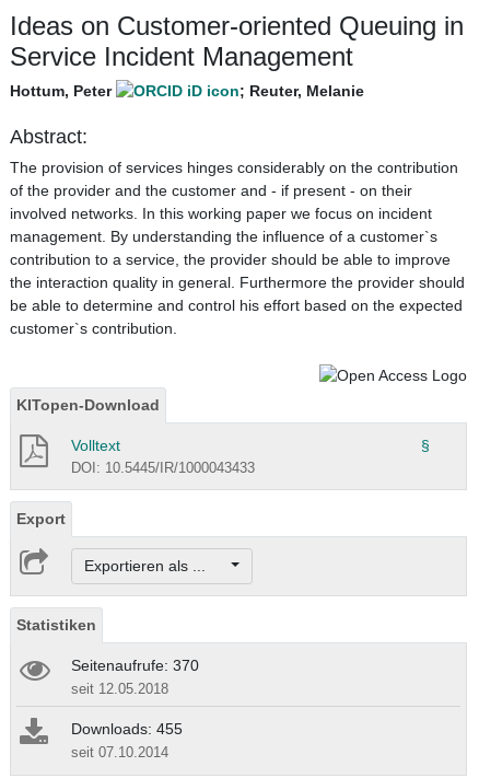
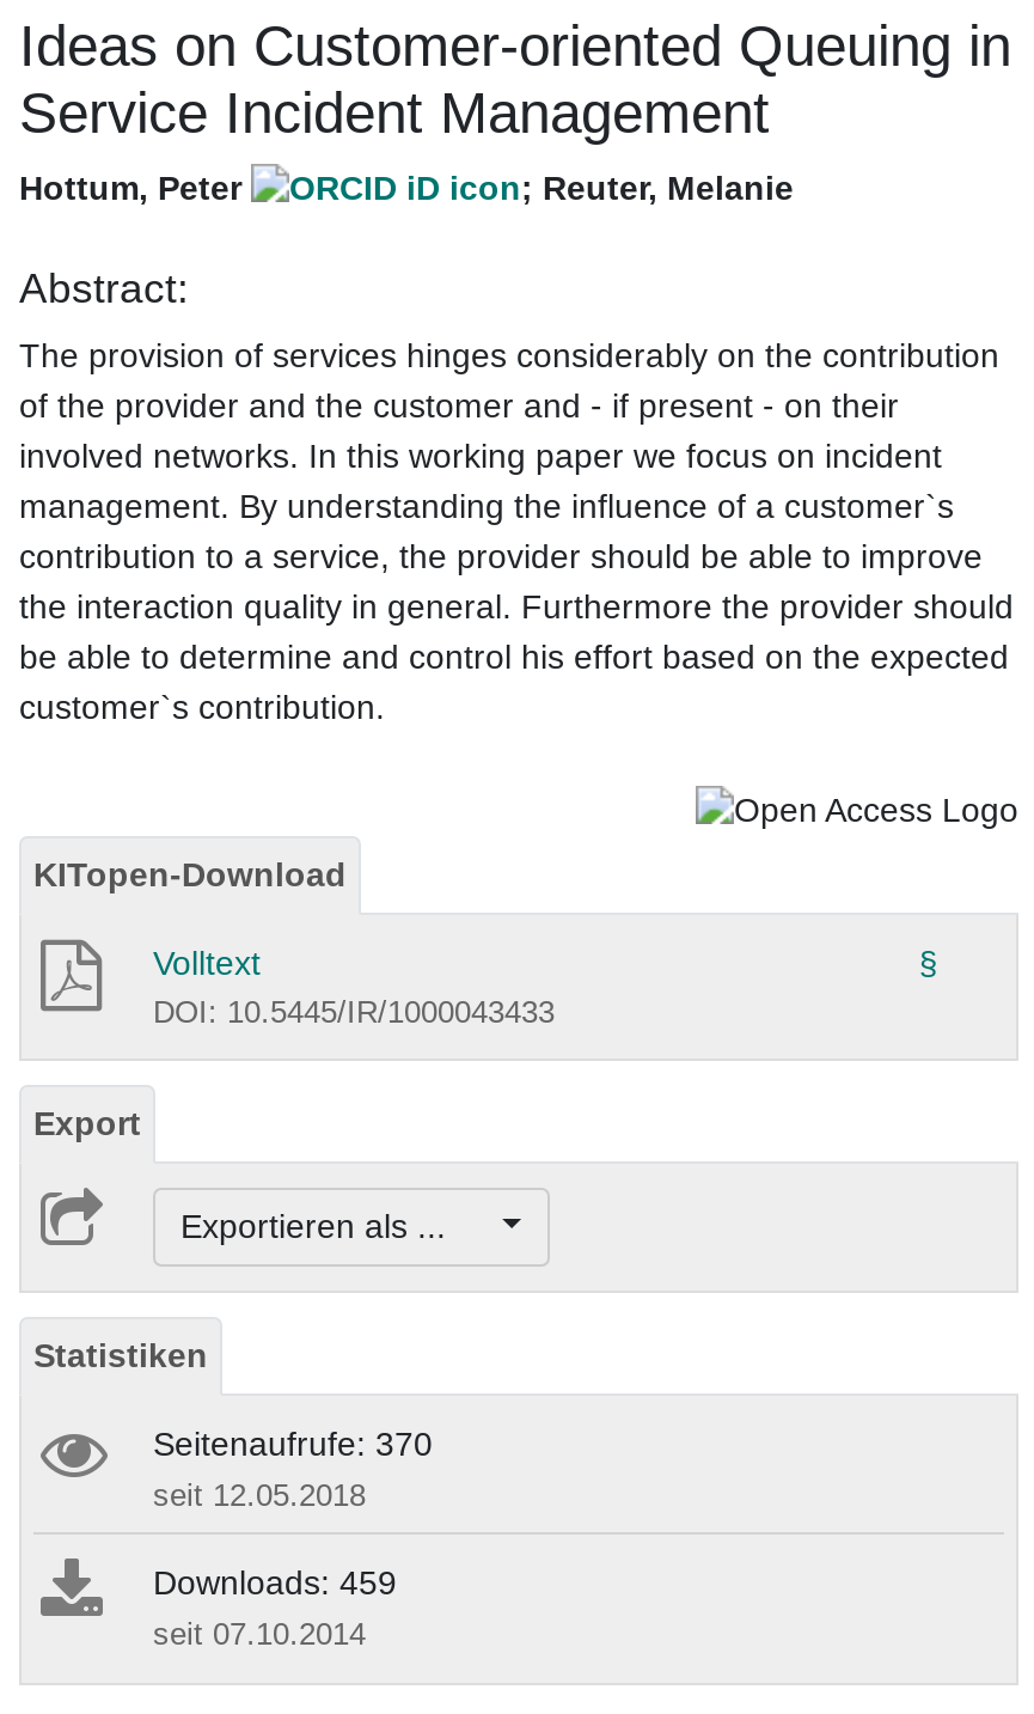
- Downloads: 455
+ Downloads: 459
